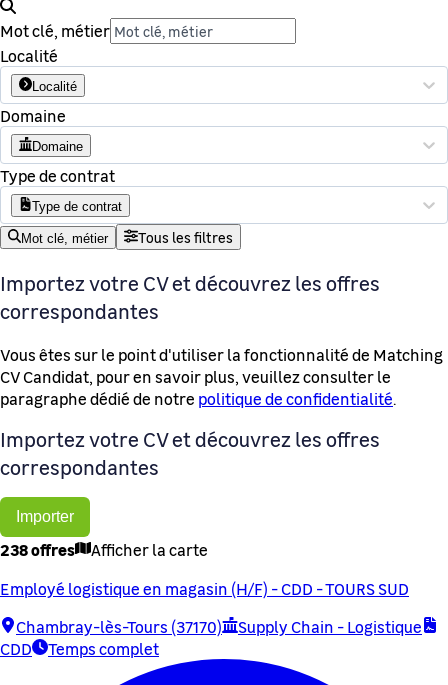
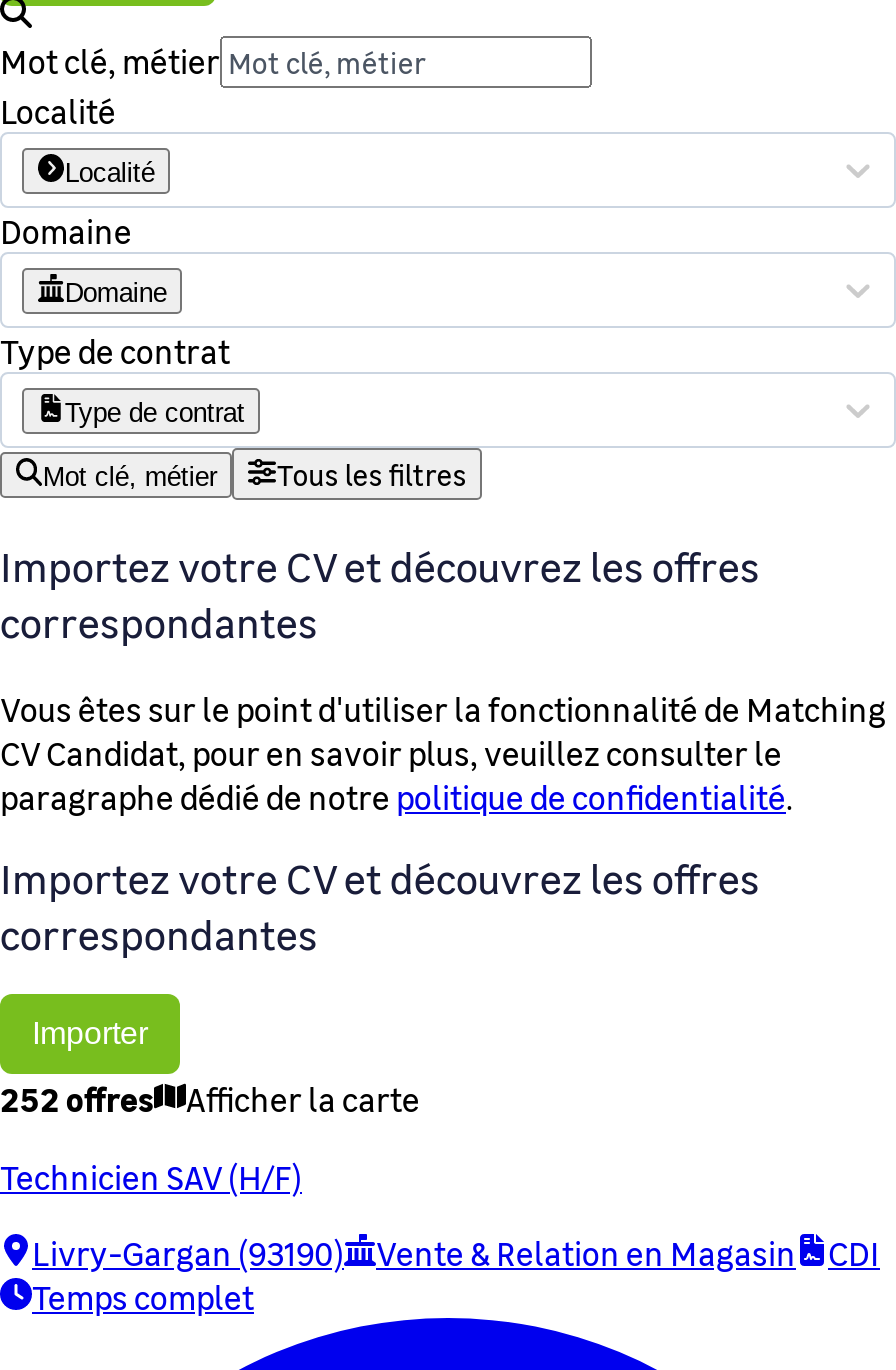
- 238 offres Afficher la carte
+ 252 offres Afficher la carte

- Employé logistique en magasin (H/F) - CDD - TOURS SUD
+ Technicien SAV (H/F)

- Chambray-lès-Tours (37170)
- Supply Chain - Logistique
- CDD
+ Livry-Gargan (93190)
+ Vente & Relation en Magasin
+ CDI
